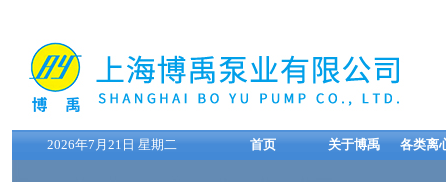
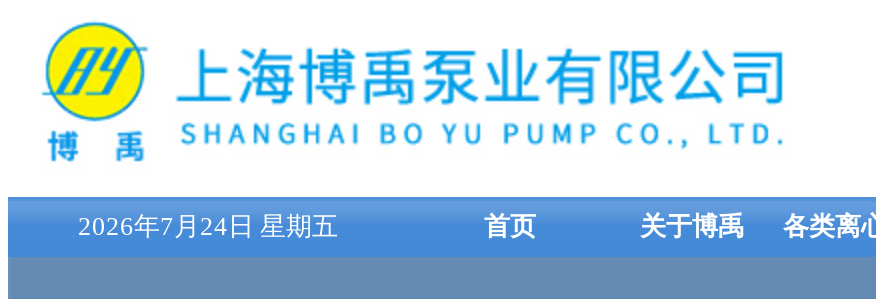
- 2026年7月21日 星期二
+ 2026年7月24日 星期五
